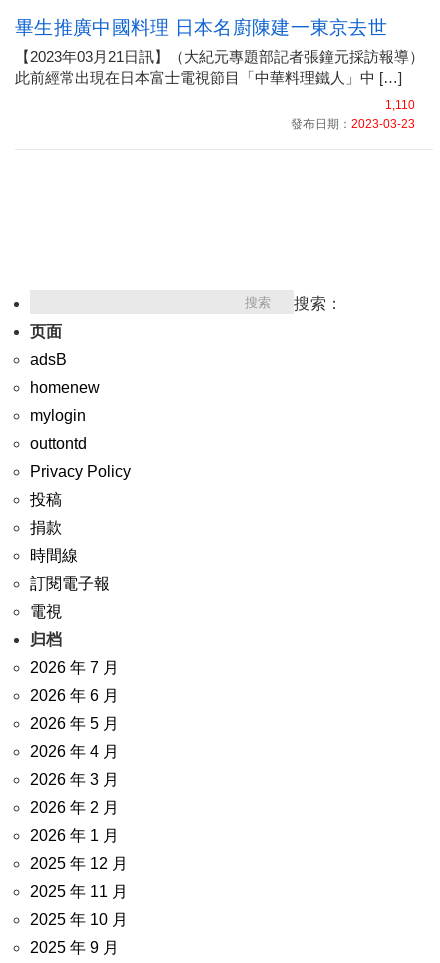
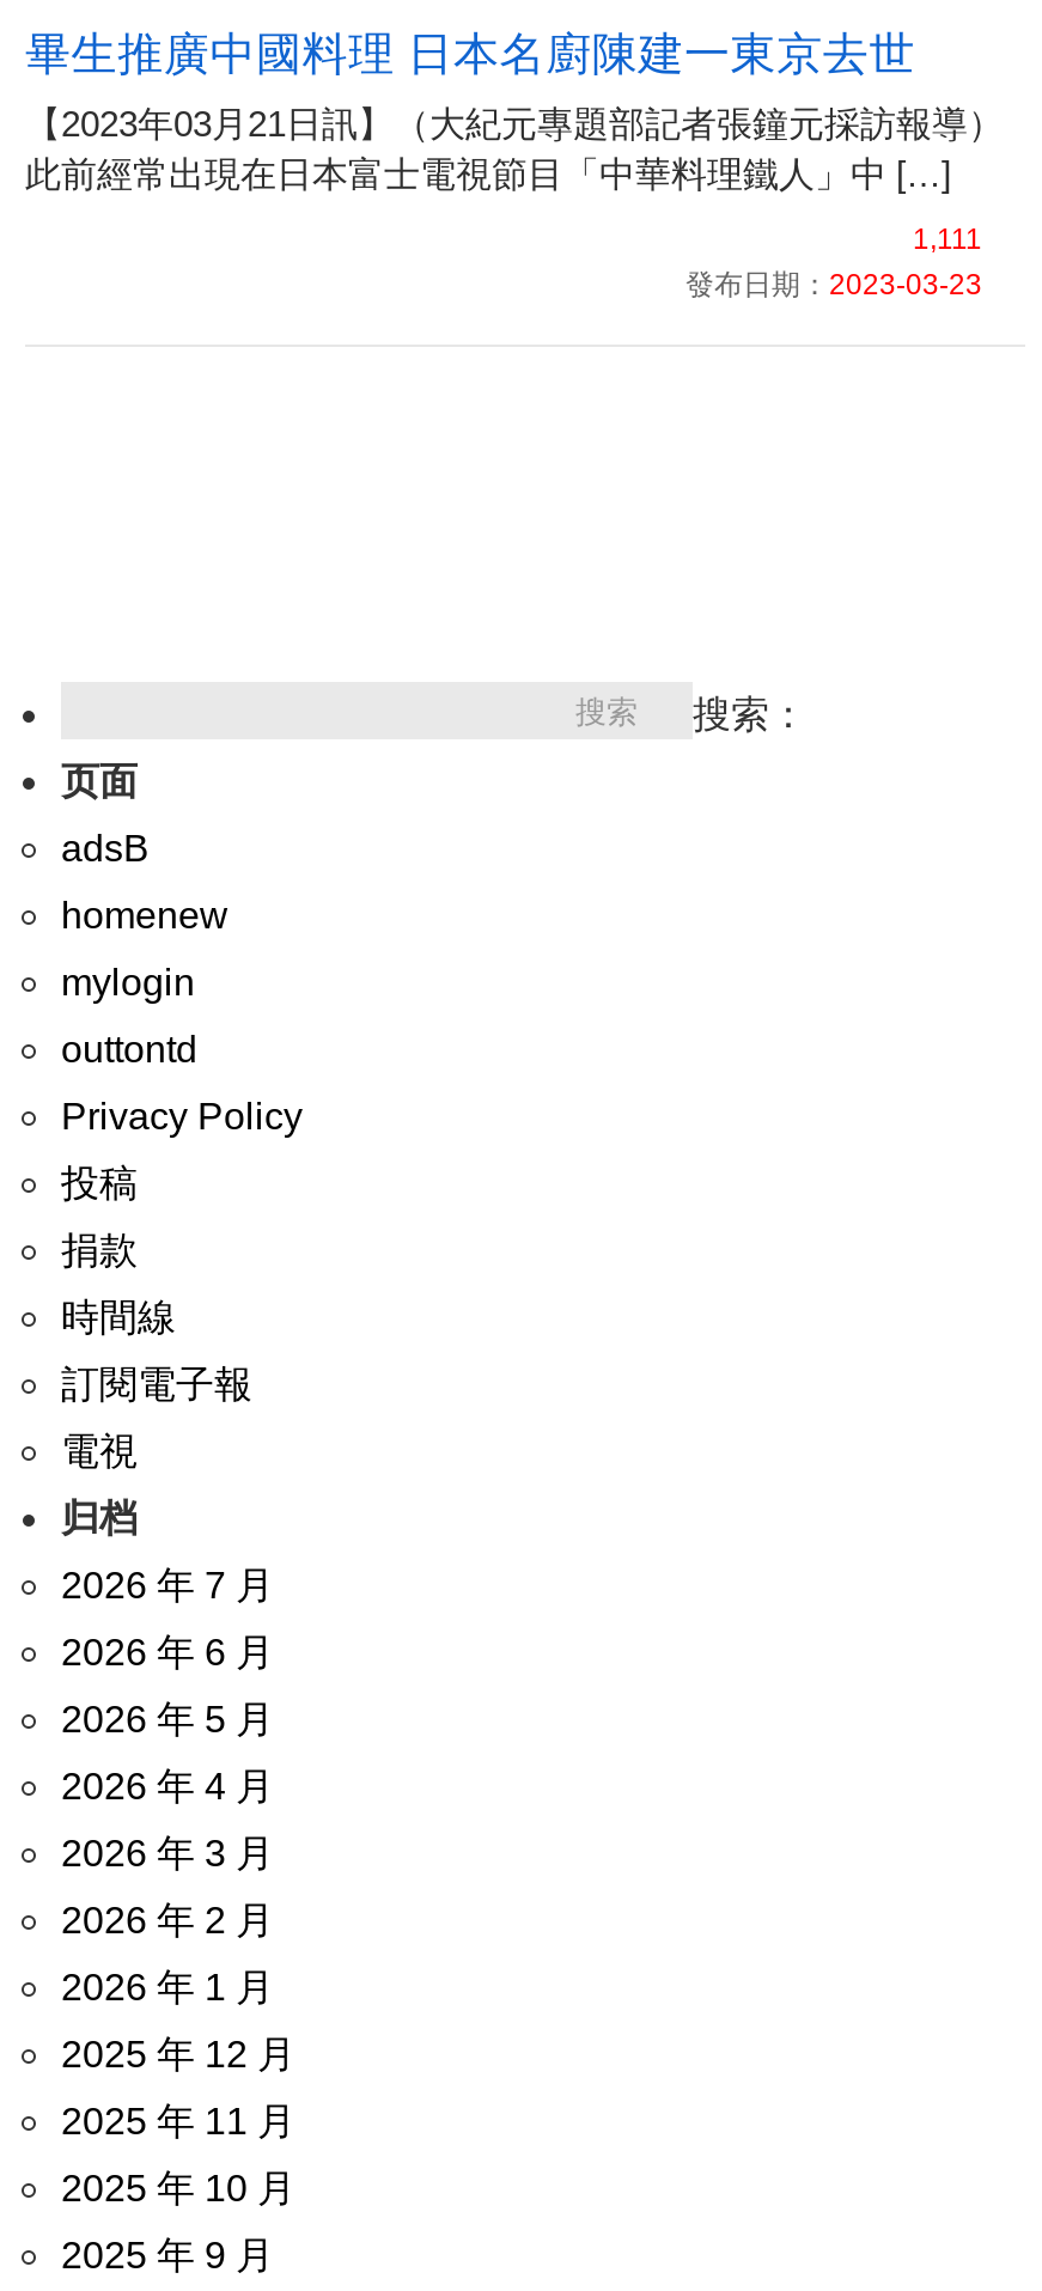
- 1,110
+ 1,111
